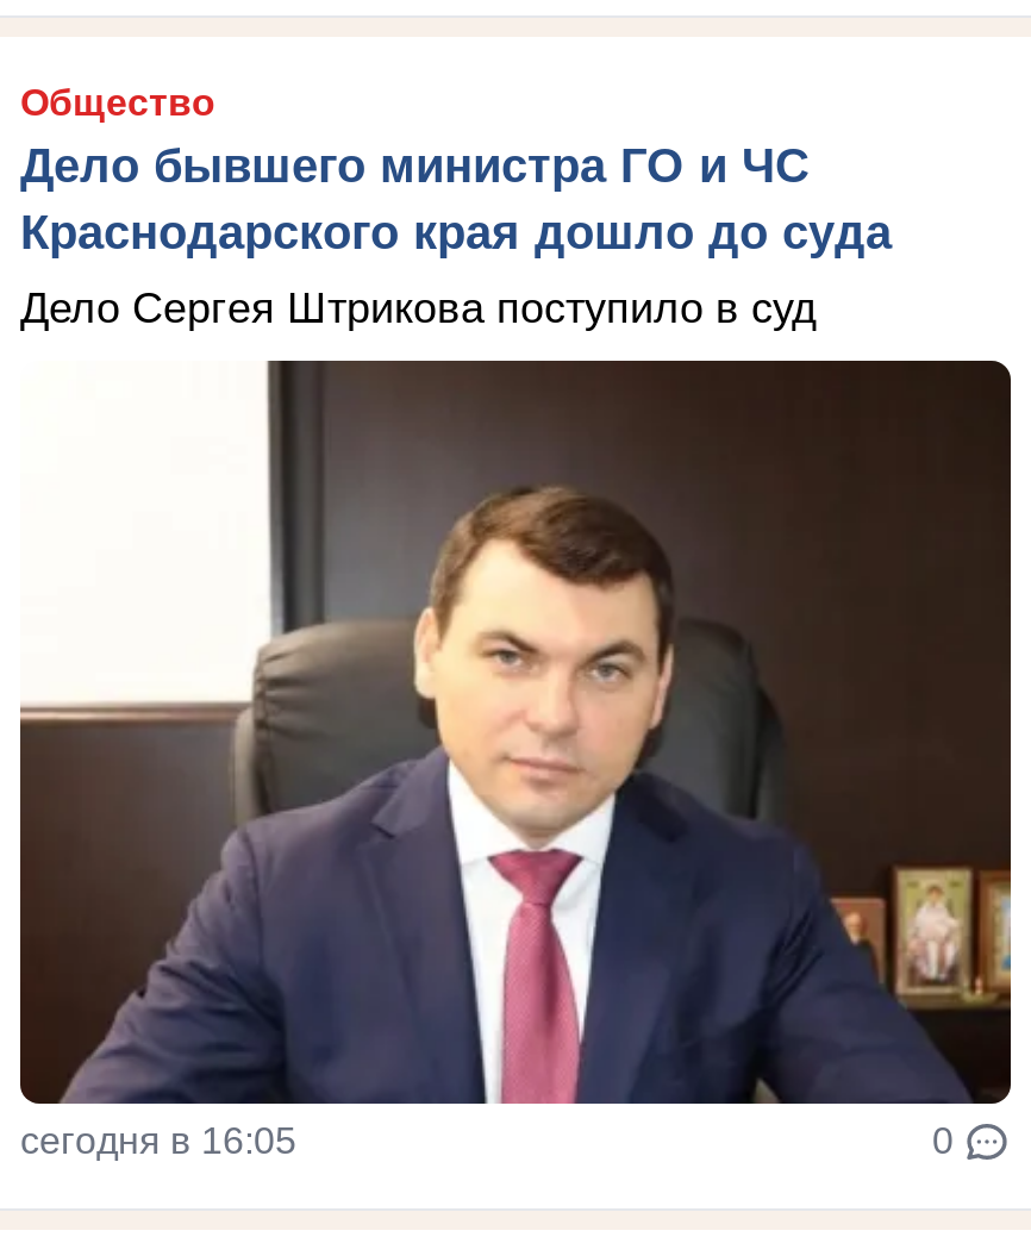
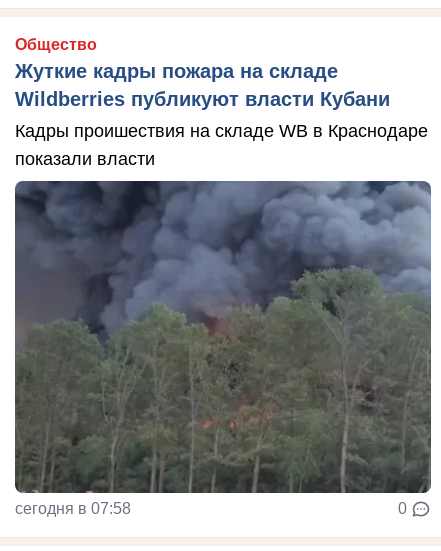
- Дело бывшего министра ГО и ЧС
- Краснодарского края дошло до суда
+ Жуткие кадры пожара на складе
+ Wildberries публикуют власти Кубани

- Дело Сергея Штрикова поступило в суд
+ Кадры проишествия на складе WB в Краснодаре
+ показали власти

- [image]
- сегодня в 16:05
+ [image]
+ сегодня в 07:58
